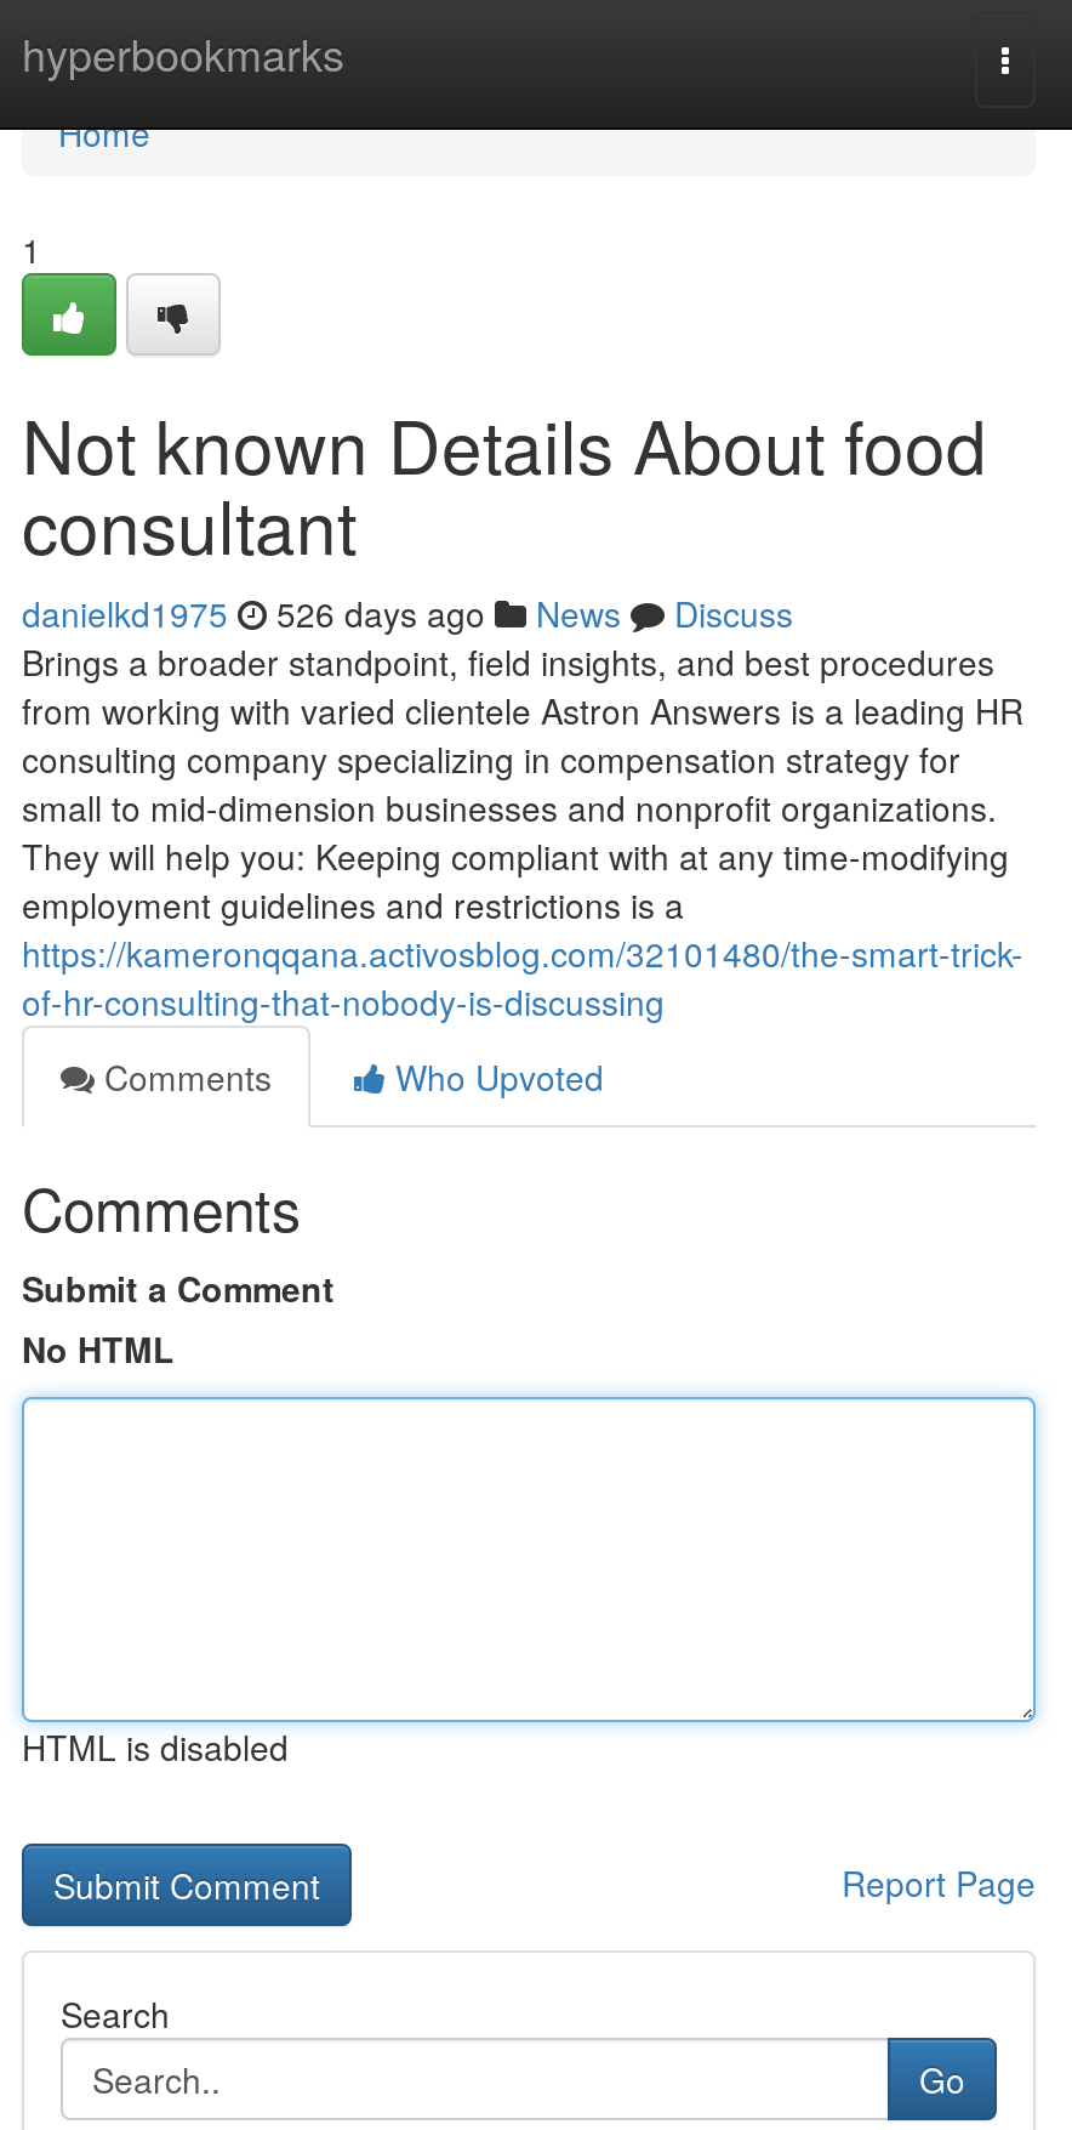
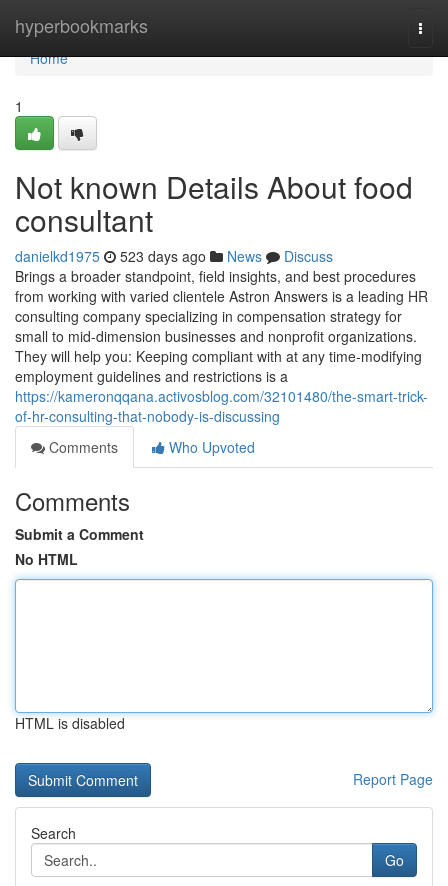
- danielkd1975 526 days ago News Discuss
+ danielkd1975 523 days ago News Discuss
